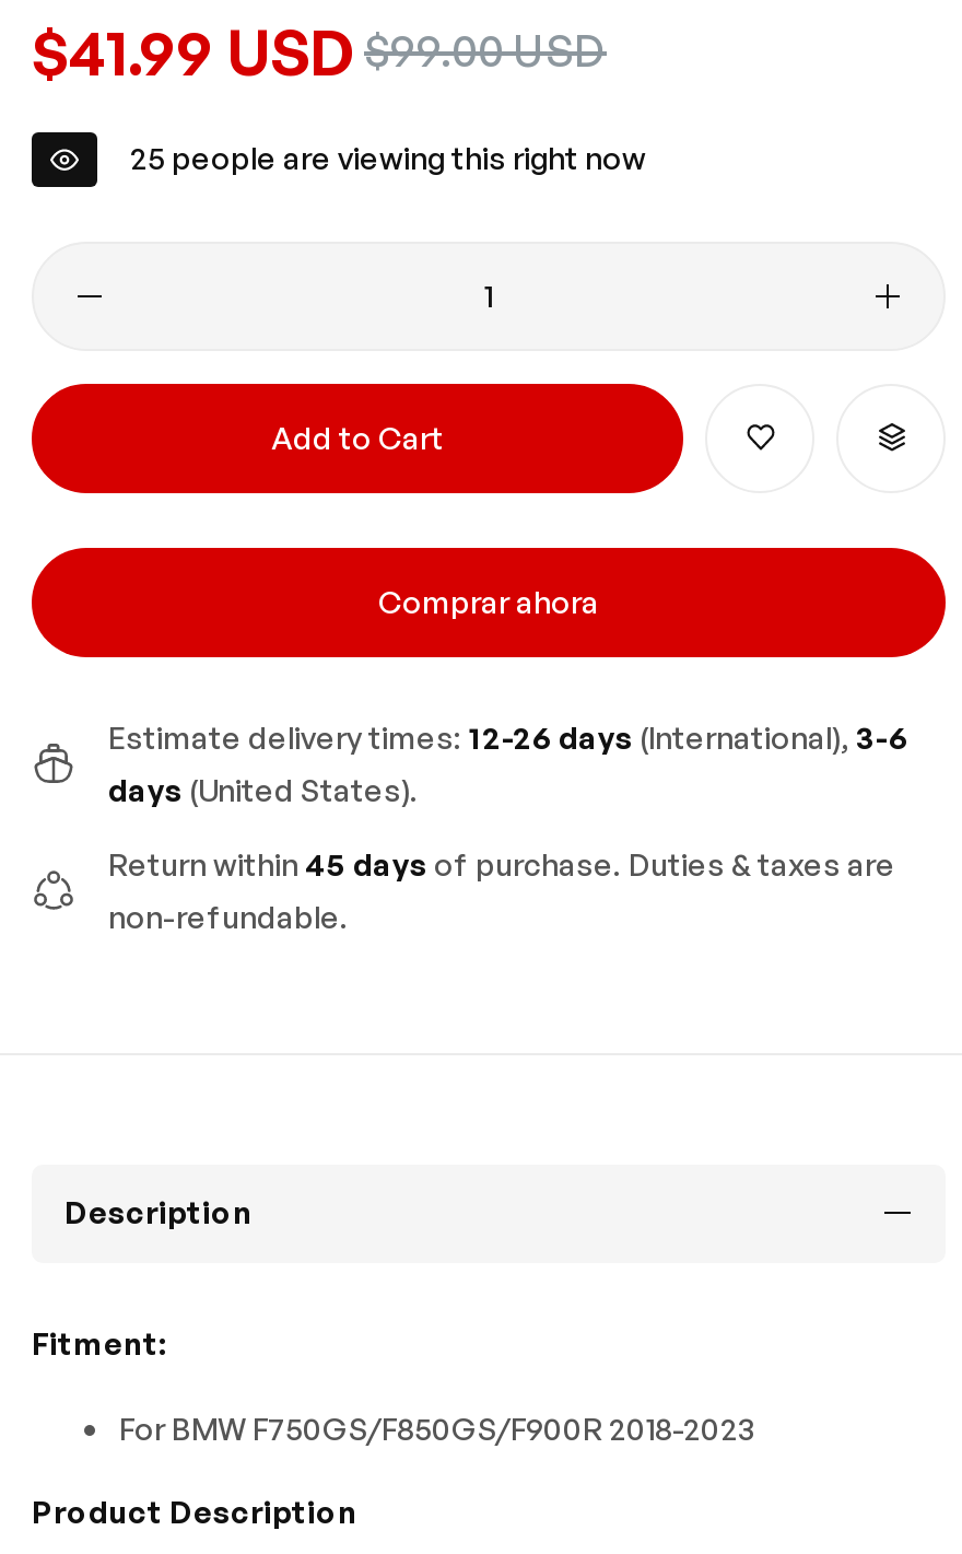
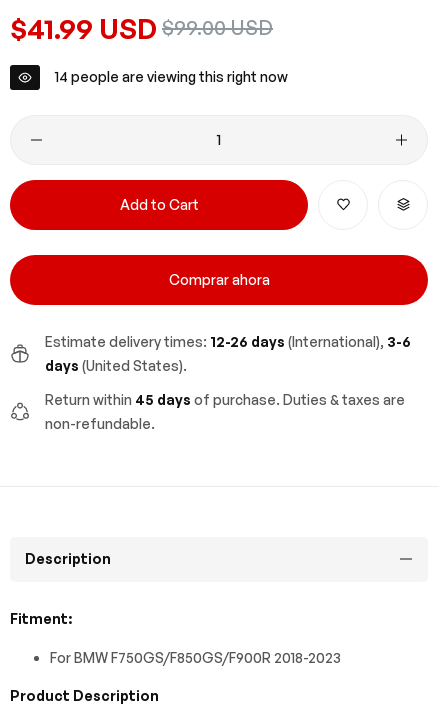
- 25 people are viewing this right now
+ 14 people are viewing this right now
